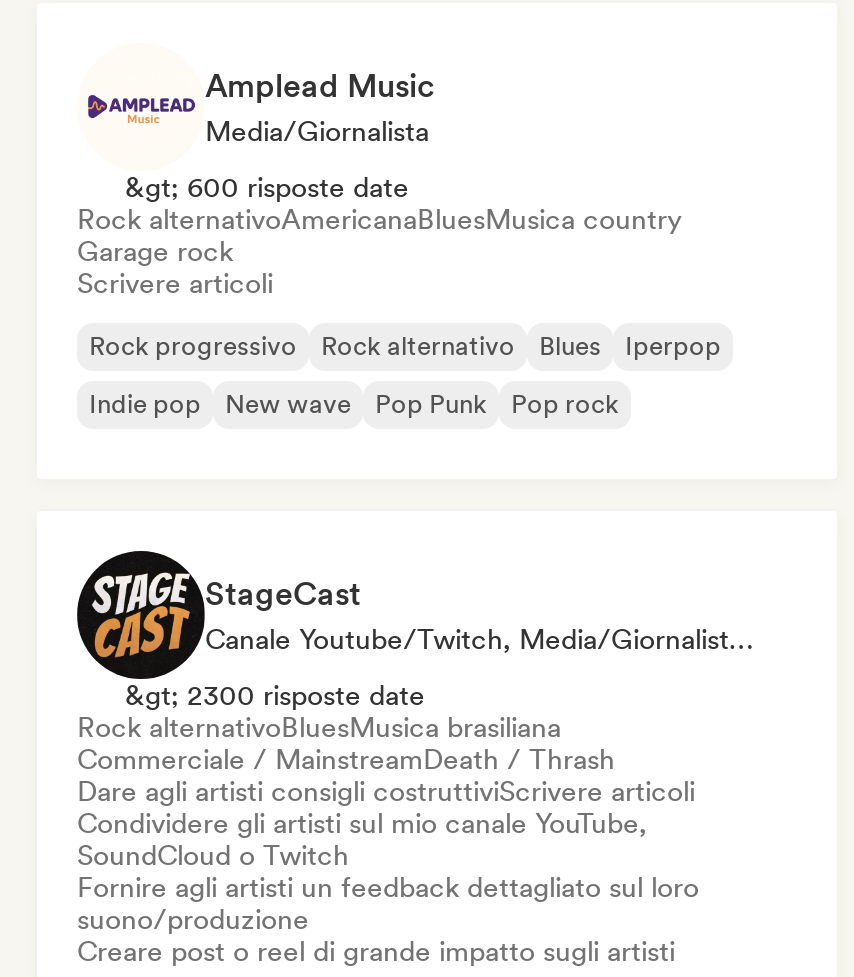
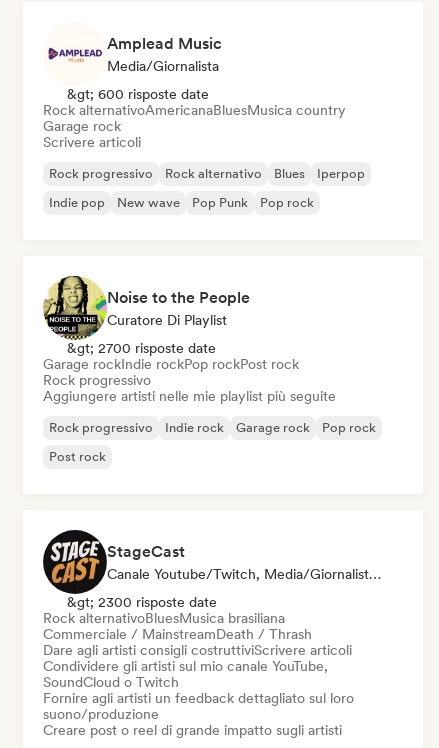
+ [image]
+ Noise to the People
+ Curatore Di Playlist
+ &gt; 2700 risposte date
+ Garage rockIndie rockPop rockPost rock
+ Rock progressivo
+ Aggiungere artisti nelle mie playlist più seguite
+ Rock progressivo
+ Indie rock
+ Garage rock
+ Pop rock
+ Post rock
